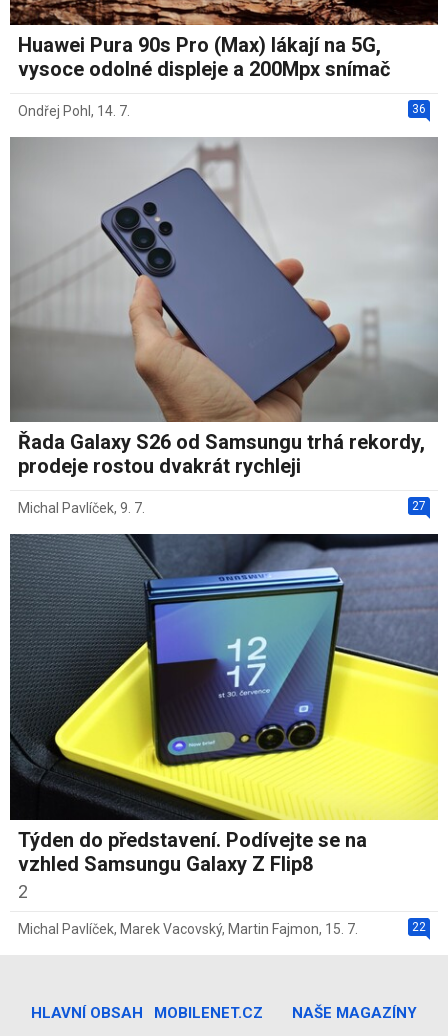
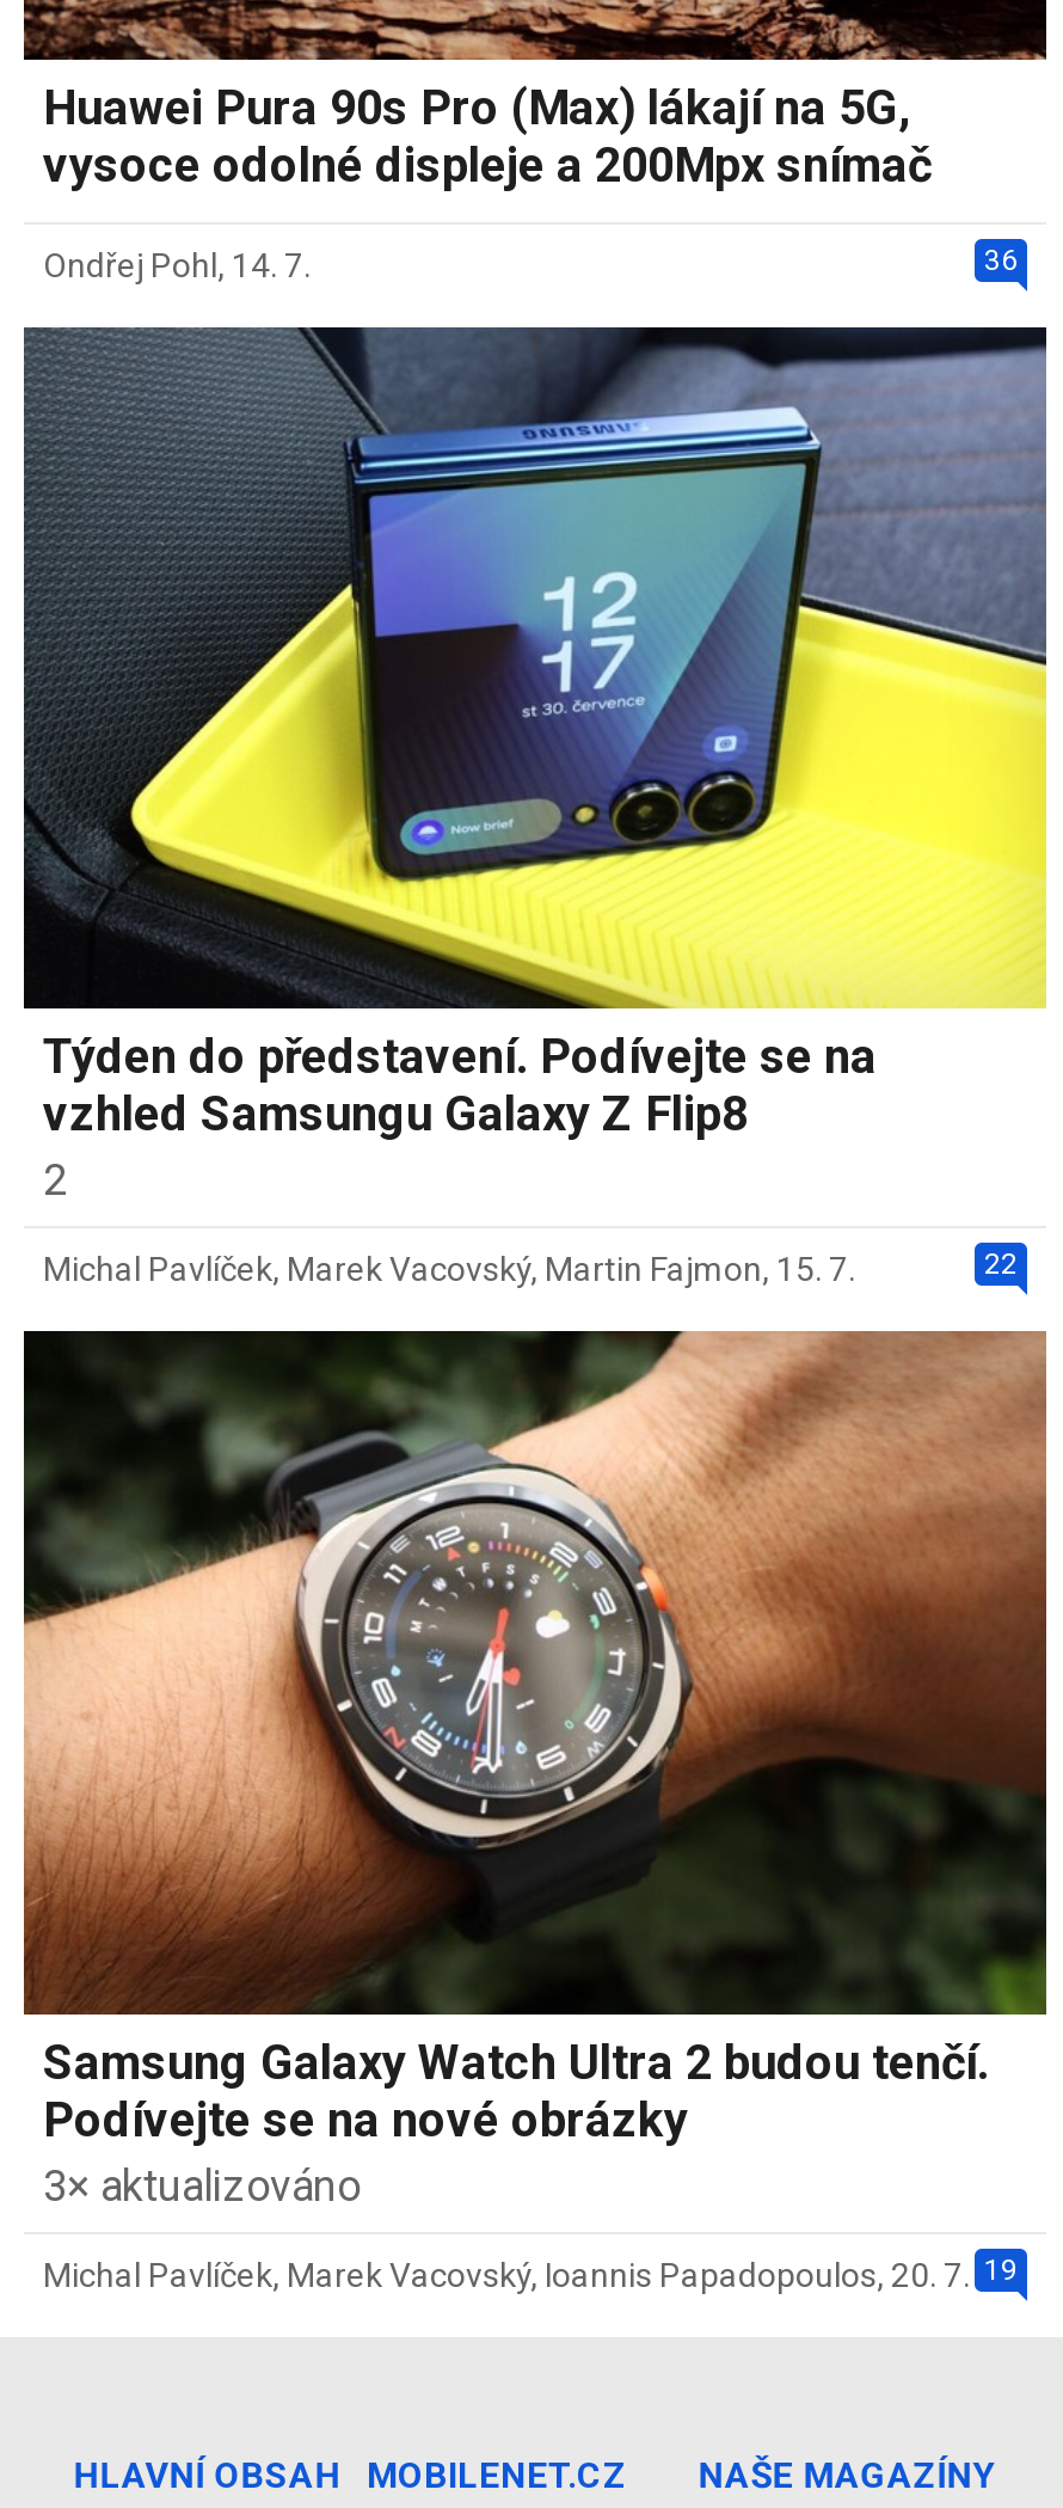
- [image]
- Řada Galaxy S26 od Samsungu trhá rekordy,
- prodeje rostou dvakrát rychleji
- 27
- Michal Pavlíček, 9. 7.

moved up: [image] | Týden do představení. Podívejte se na | vzhled Samsungu Galaxy Z Flip8 | 2 | 22 | Michal Pavlíček, Marek Vacovský, Martin Fajmon, 15. 7.

+ [image]
+ Samsung Galaxy Watch Ultra 2 budou tenčí.
+ Podívejte se na nové obrázky
+ 3× aktualizováno
+ 19
+ Michal Pavlíček, Marek Vacovský, Ioannis Papadopoulos, 20. 7.
